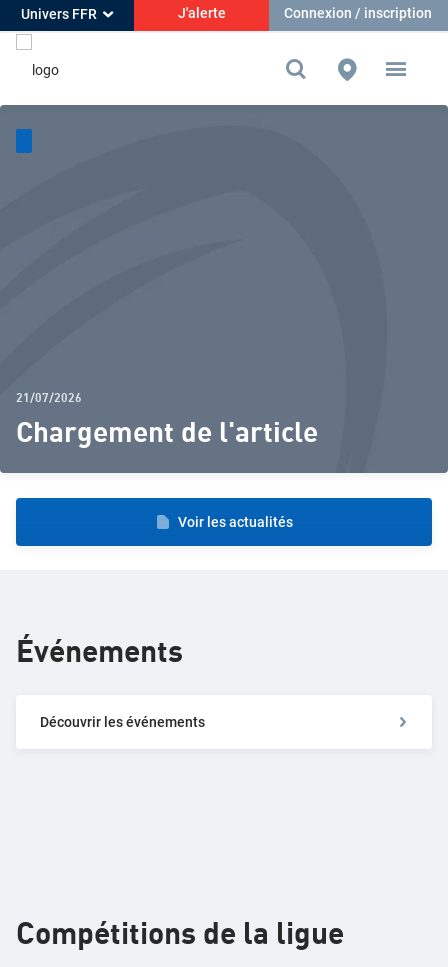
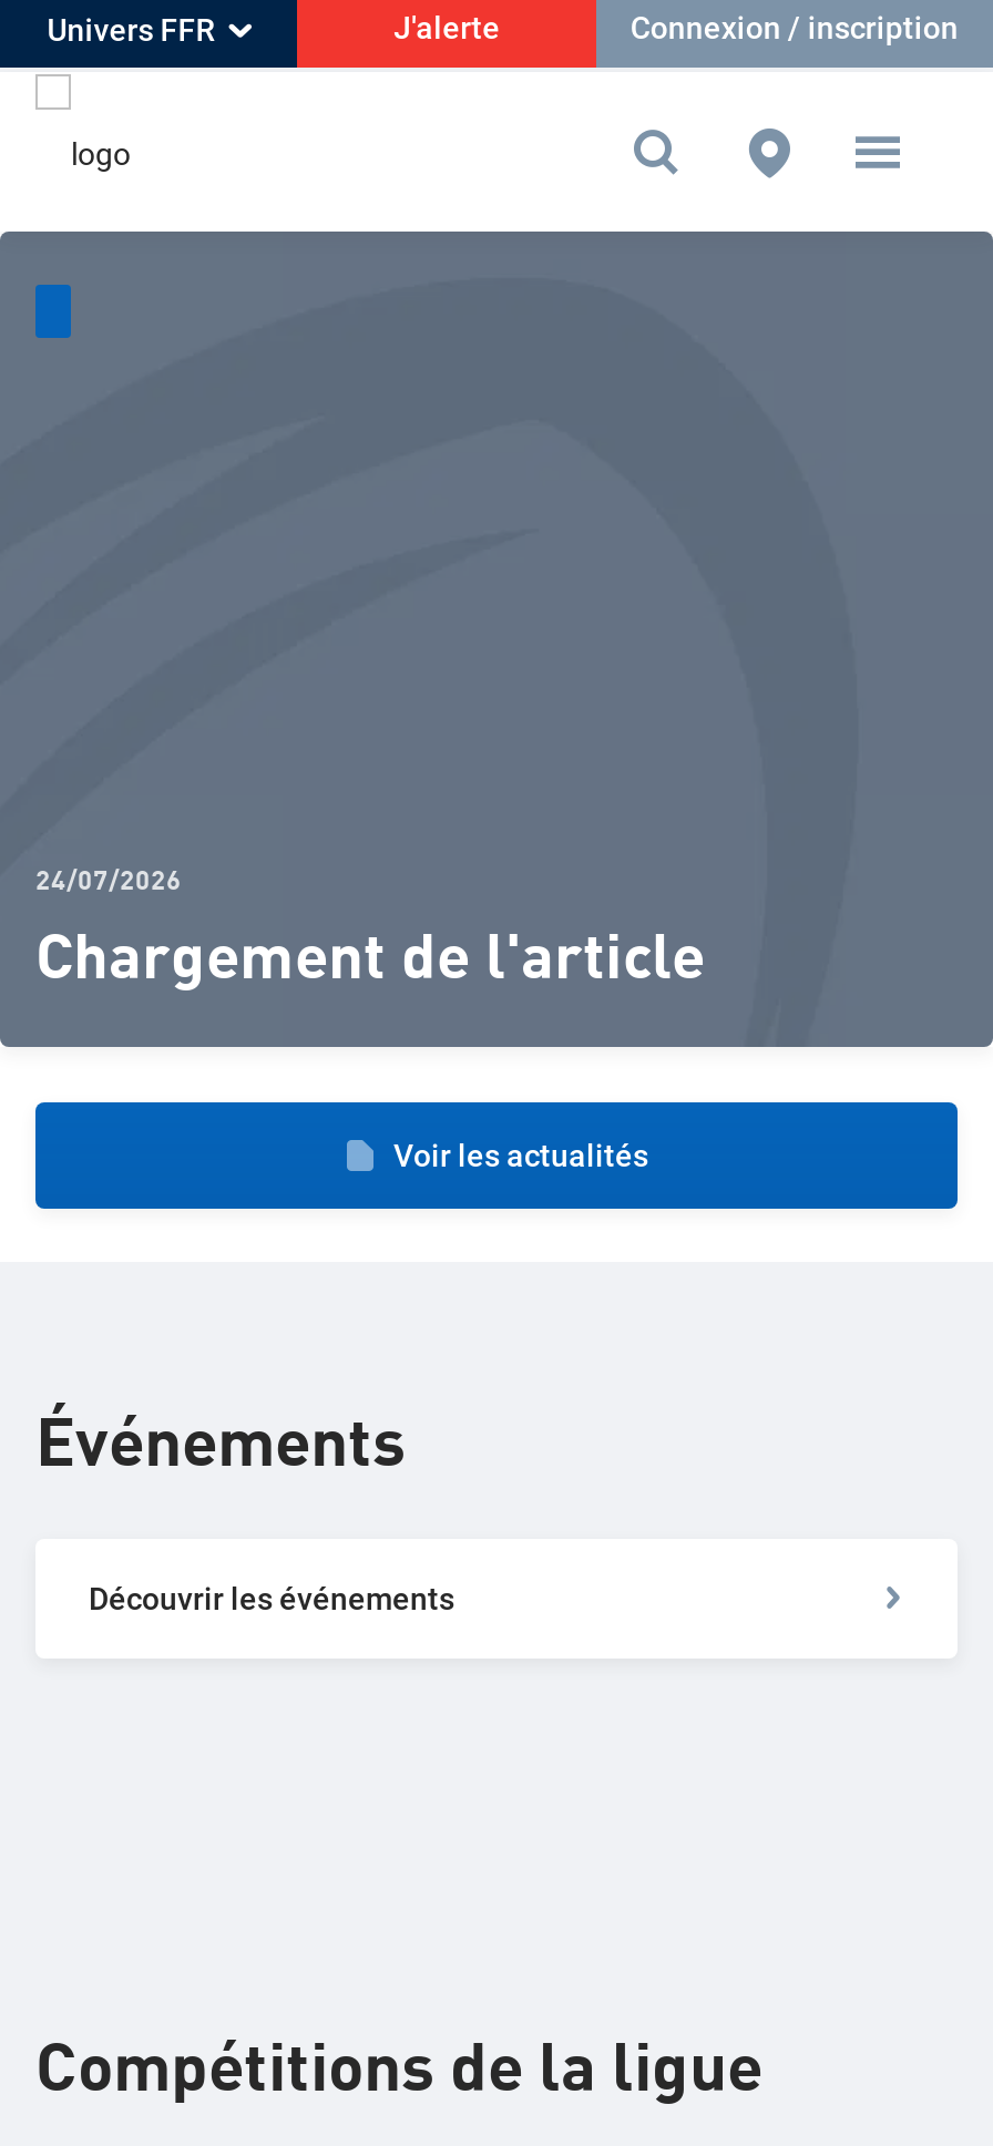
- 21/07/2026
+ 24/07/2026
